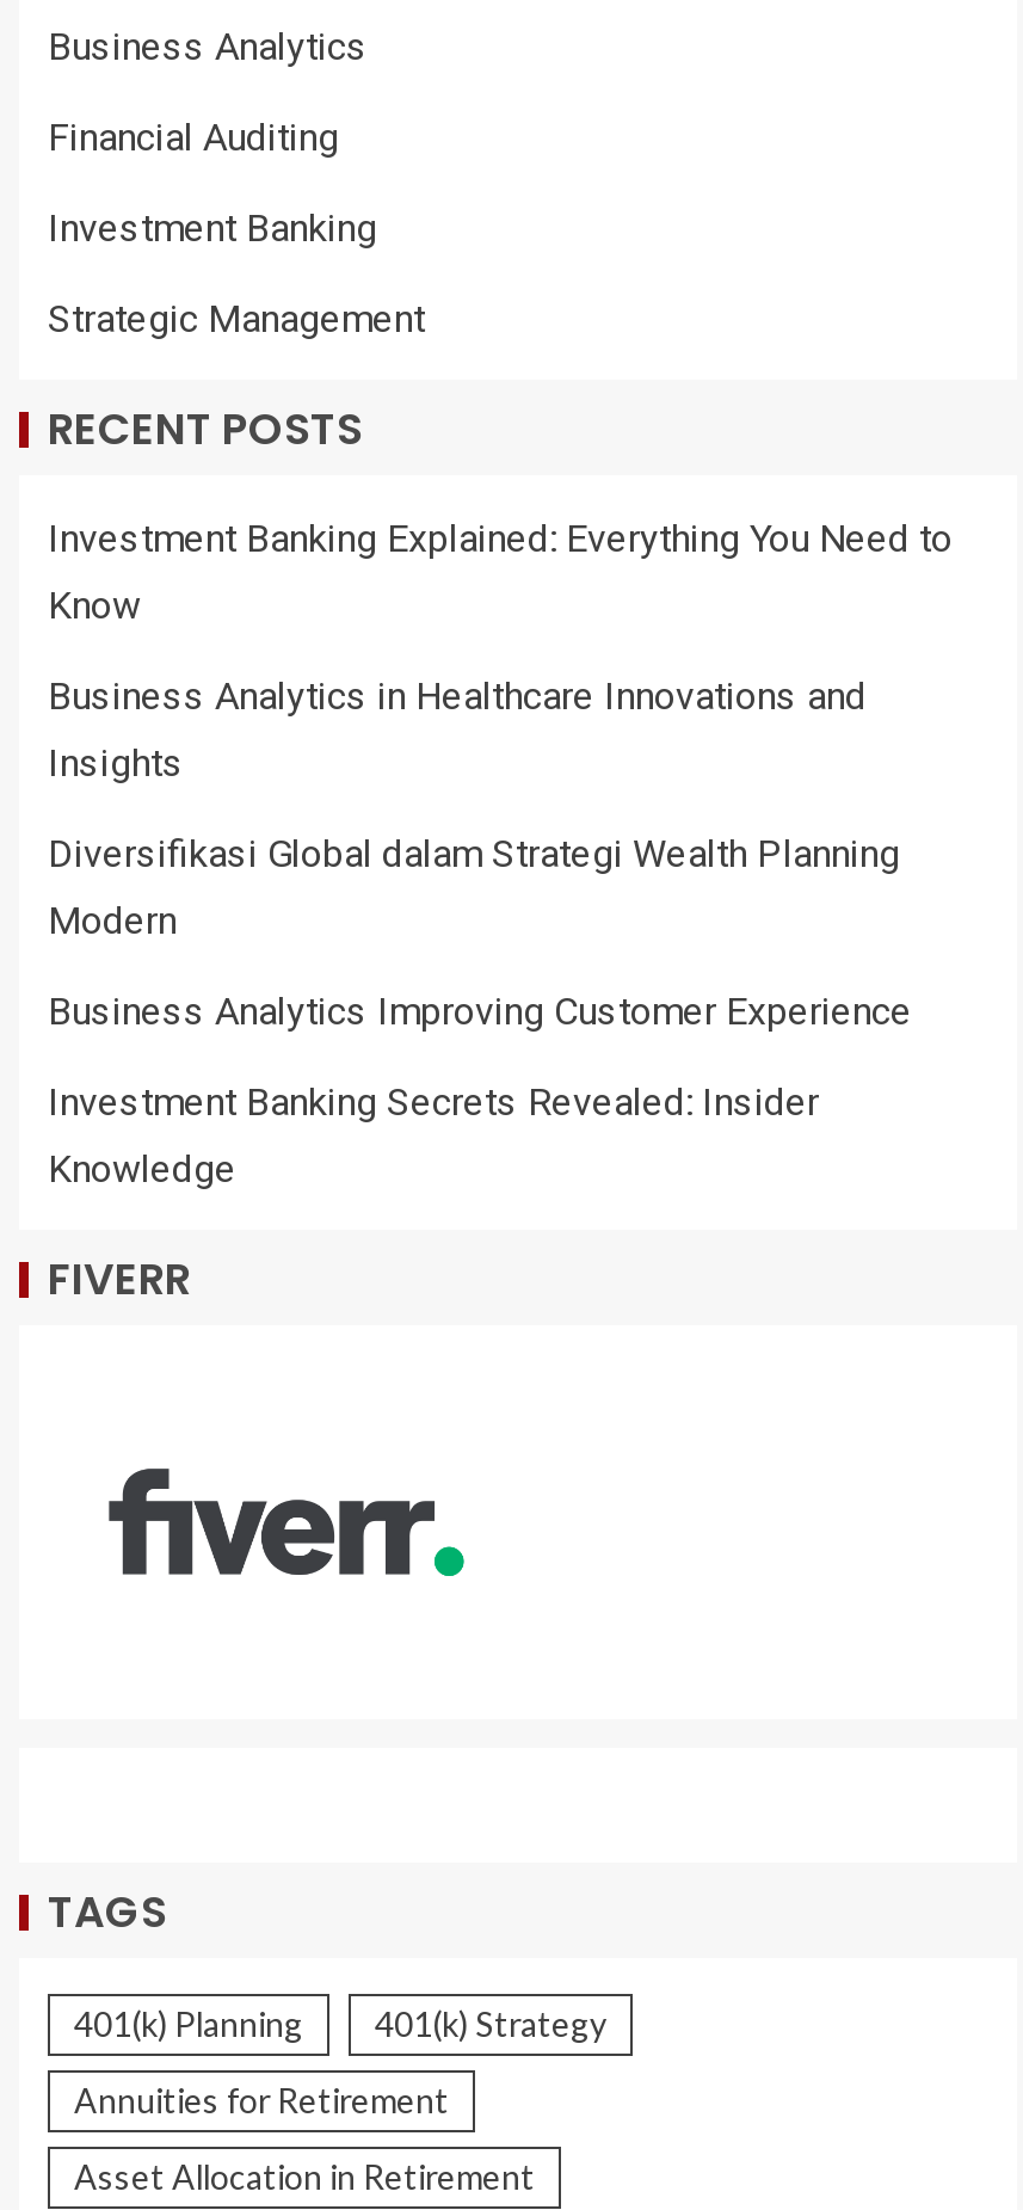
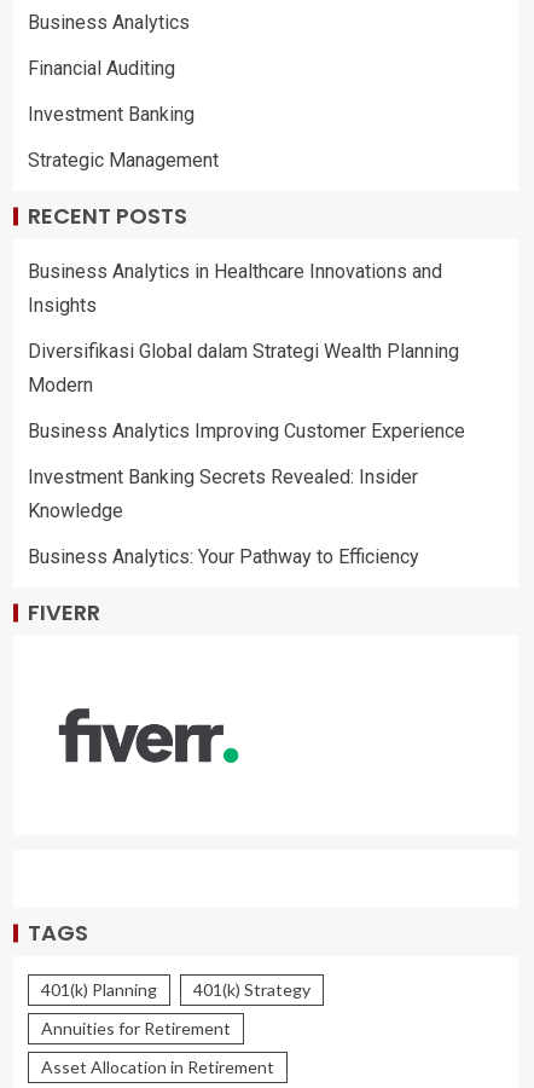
- Investment Banking Explained: Everything You Need to
- Know

moved up: Business Analytics in Healthcare Innovations and | Insights | Diversifikasi Global dalam Strategi Wealth Planning | Modern | Business Analytics Improving Customer Experience | Investment Banking Secrets Revealed: Insider | Knowledge

+ Business Analytics: Your Pathway to Efficiency
